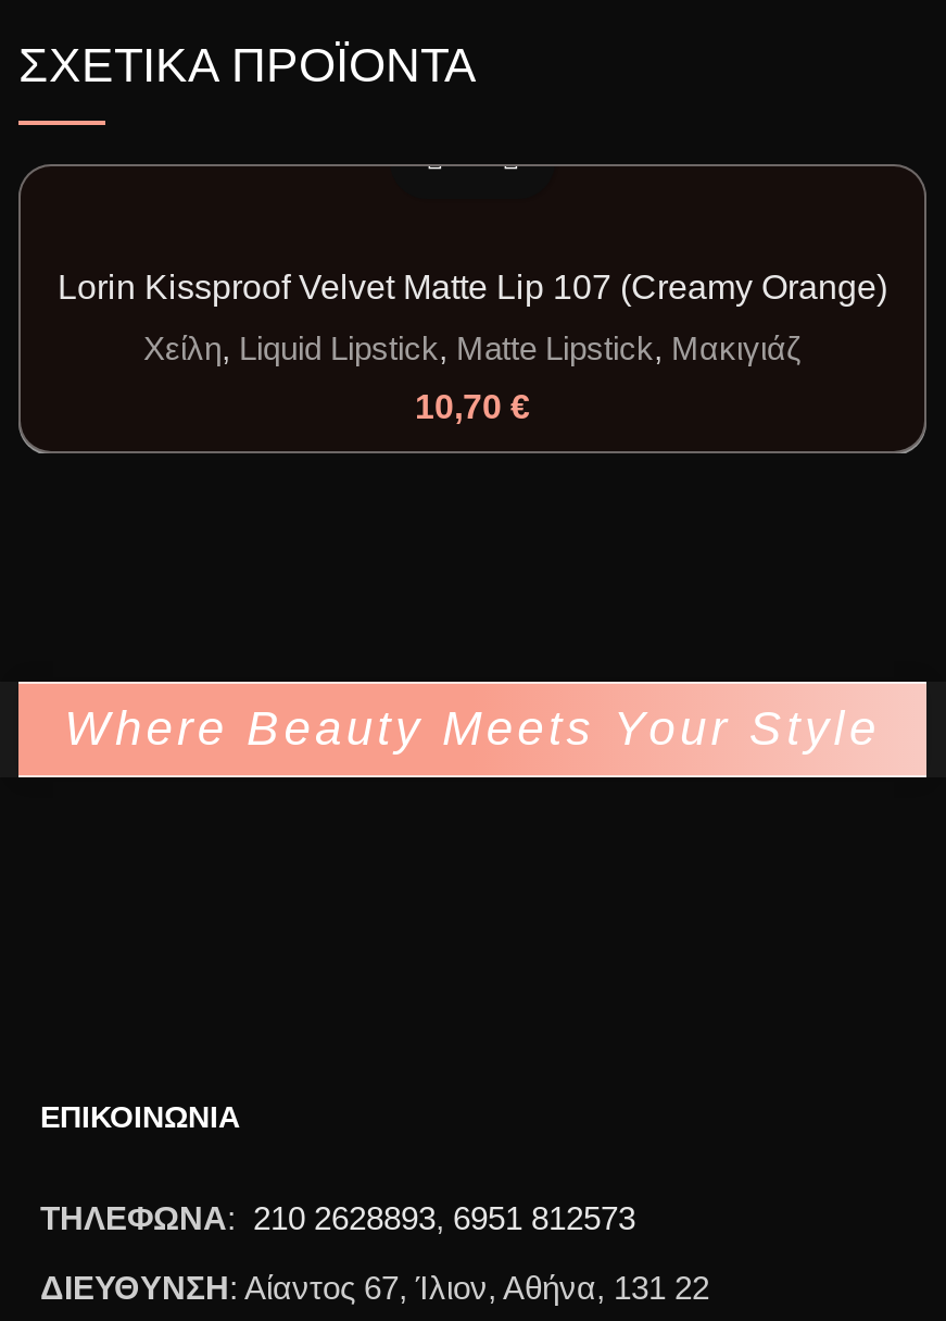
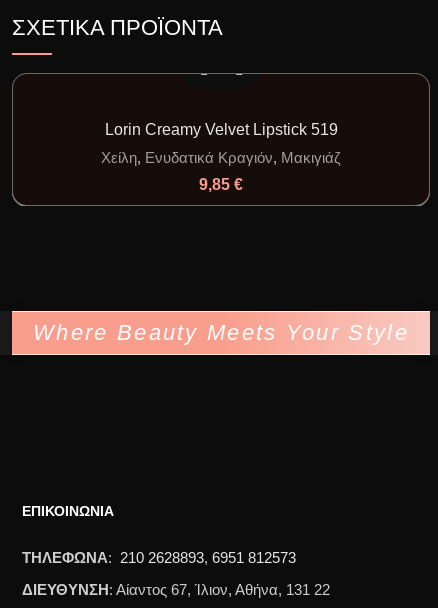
- Lorin Kissproof Velvet Matte Lip 107 (Creamy Orange)
+ Lorin Creamy Velvet Lipstick 519

- Χείλη, Liquid Lipstick, Matte Lipstick, Μακιγιάζ
+ Χείλη, Ενυδατικά Κραγιόν, Μακιγιάζ

- 10,70 €
+ 9,85 €
